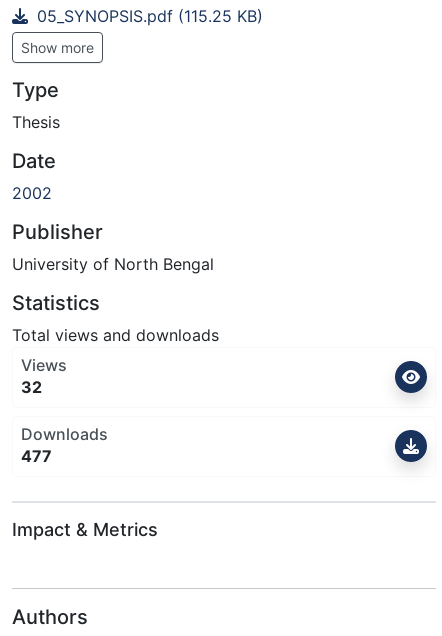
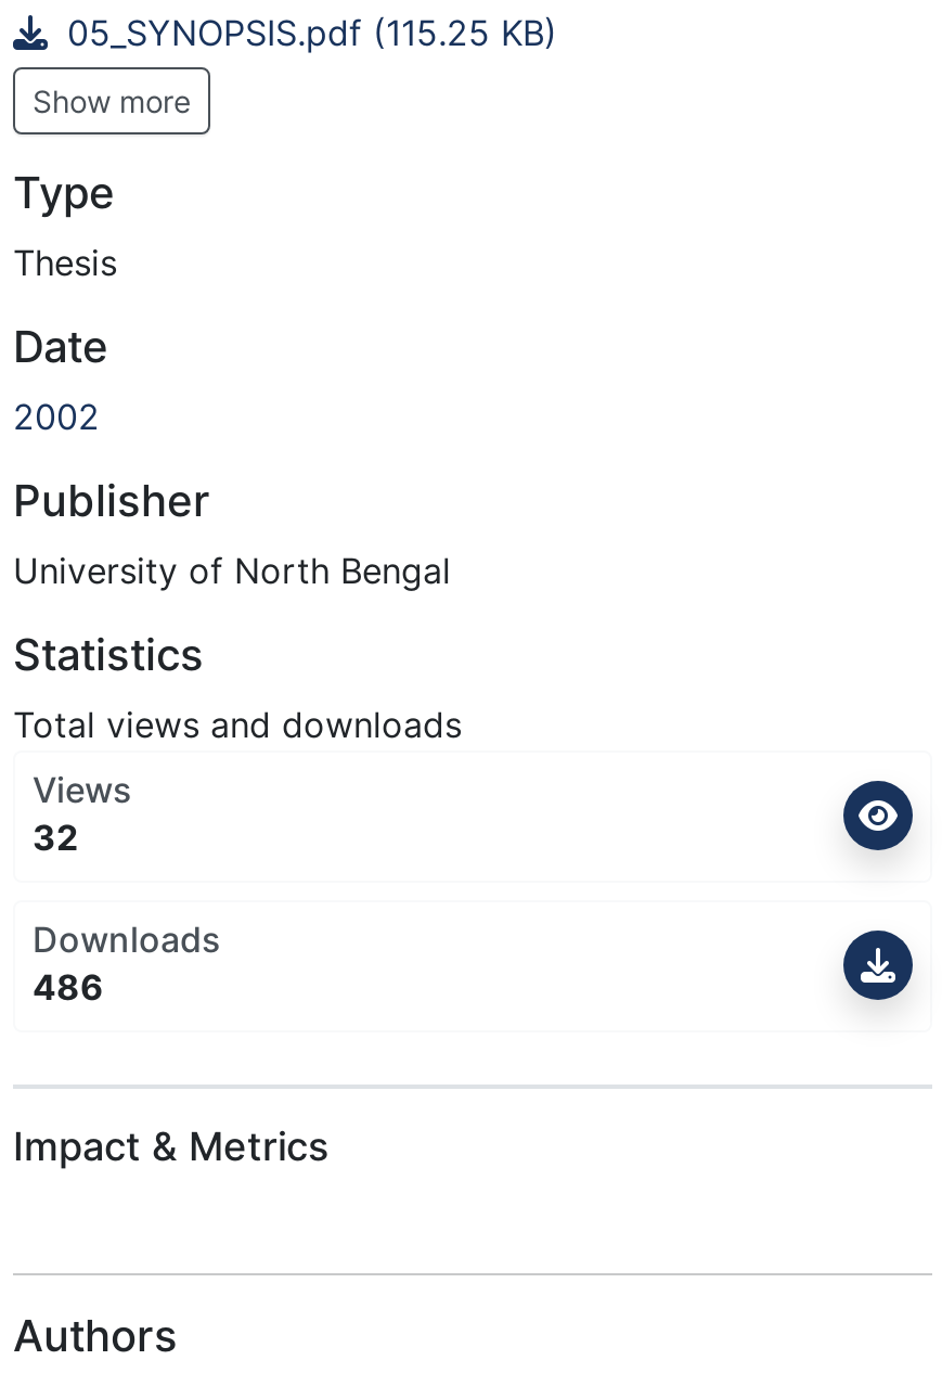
- 477
+ 486
